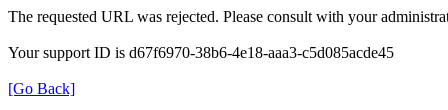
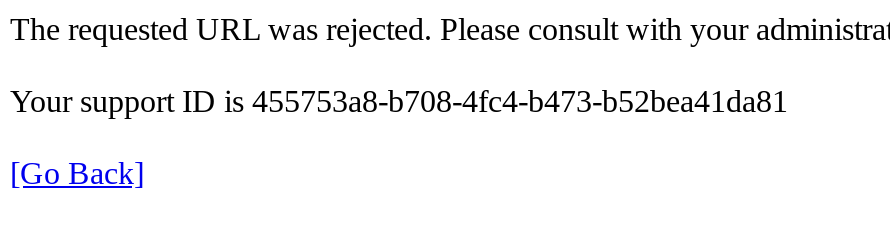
- Your support ID is d67f6970-38b6-4e18-aaa3-c5d085acde45
+ Your support ID is 455753a8-b708-4fc4-b473-b52bea41da81
